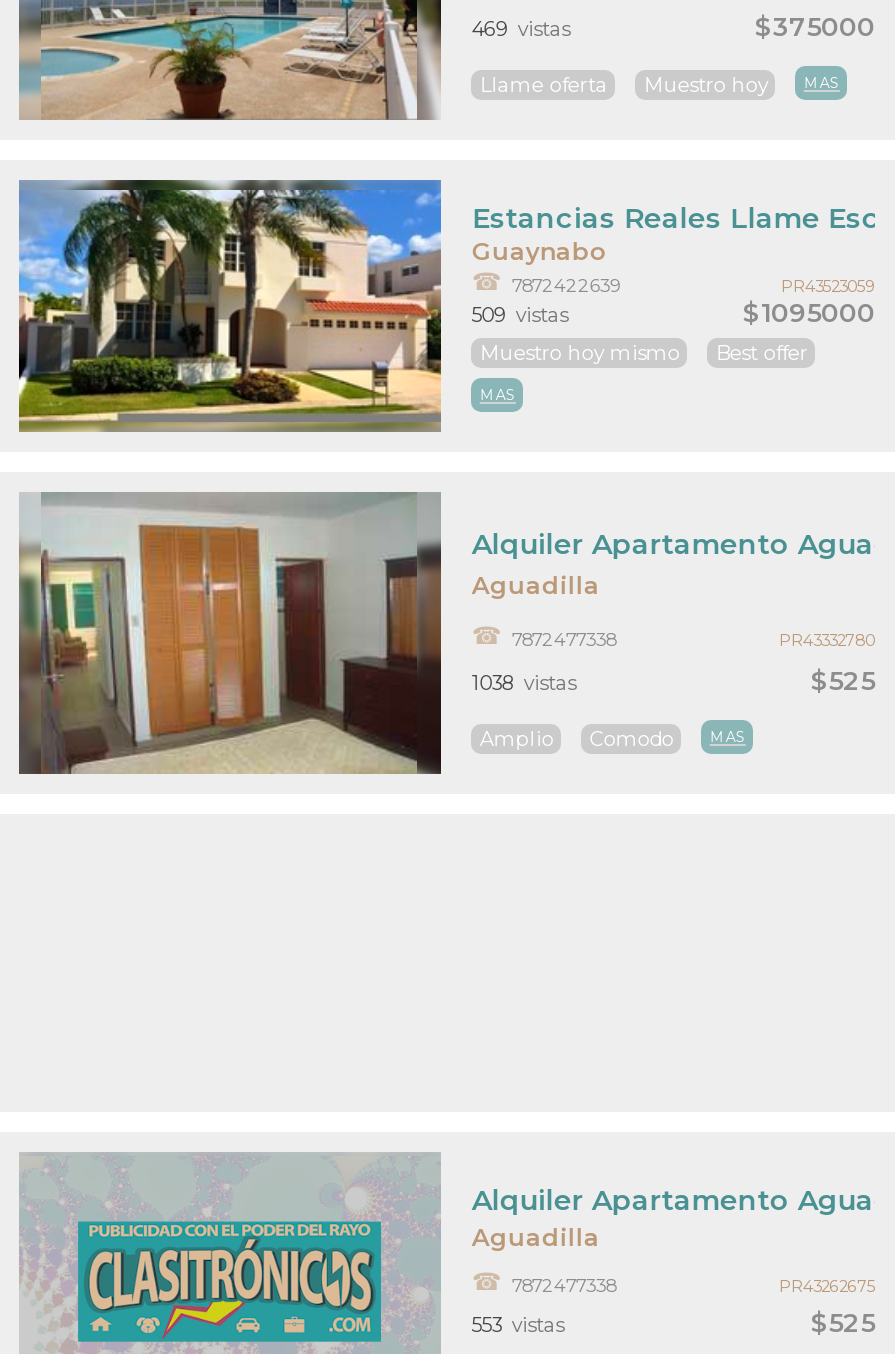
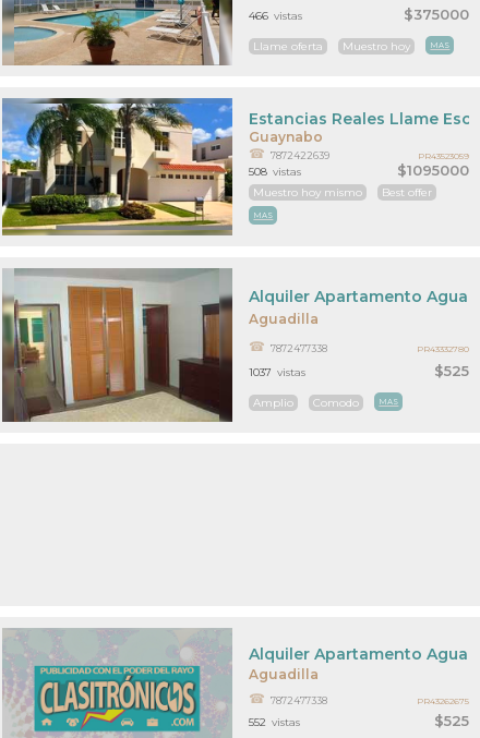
- 469 vistas
+ 466 vistas

- 509 vistas
+ 508 vistas

- 1038 vistas
+ 1037 vistas

- 553 vistas
+ 552 vistas
